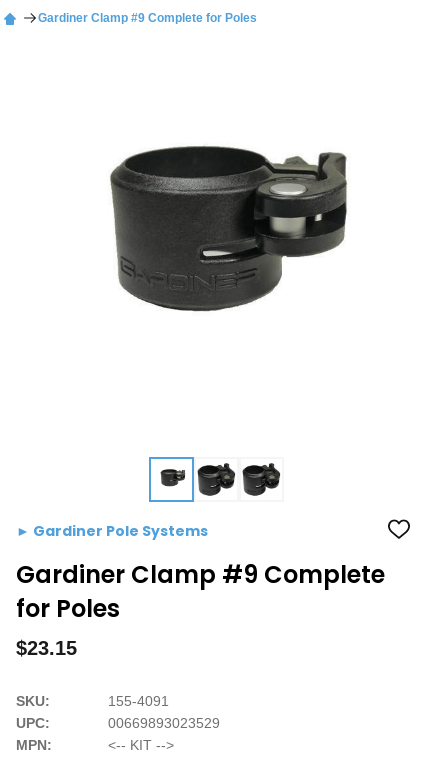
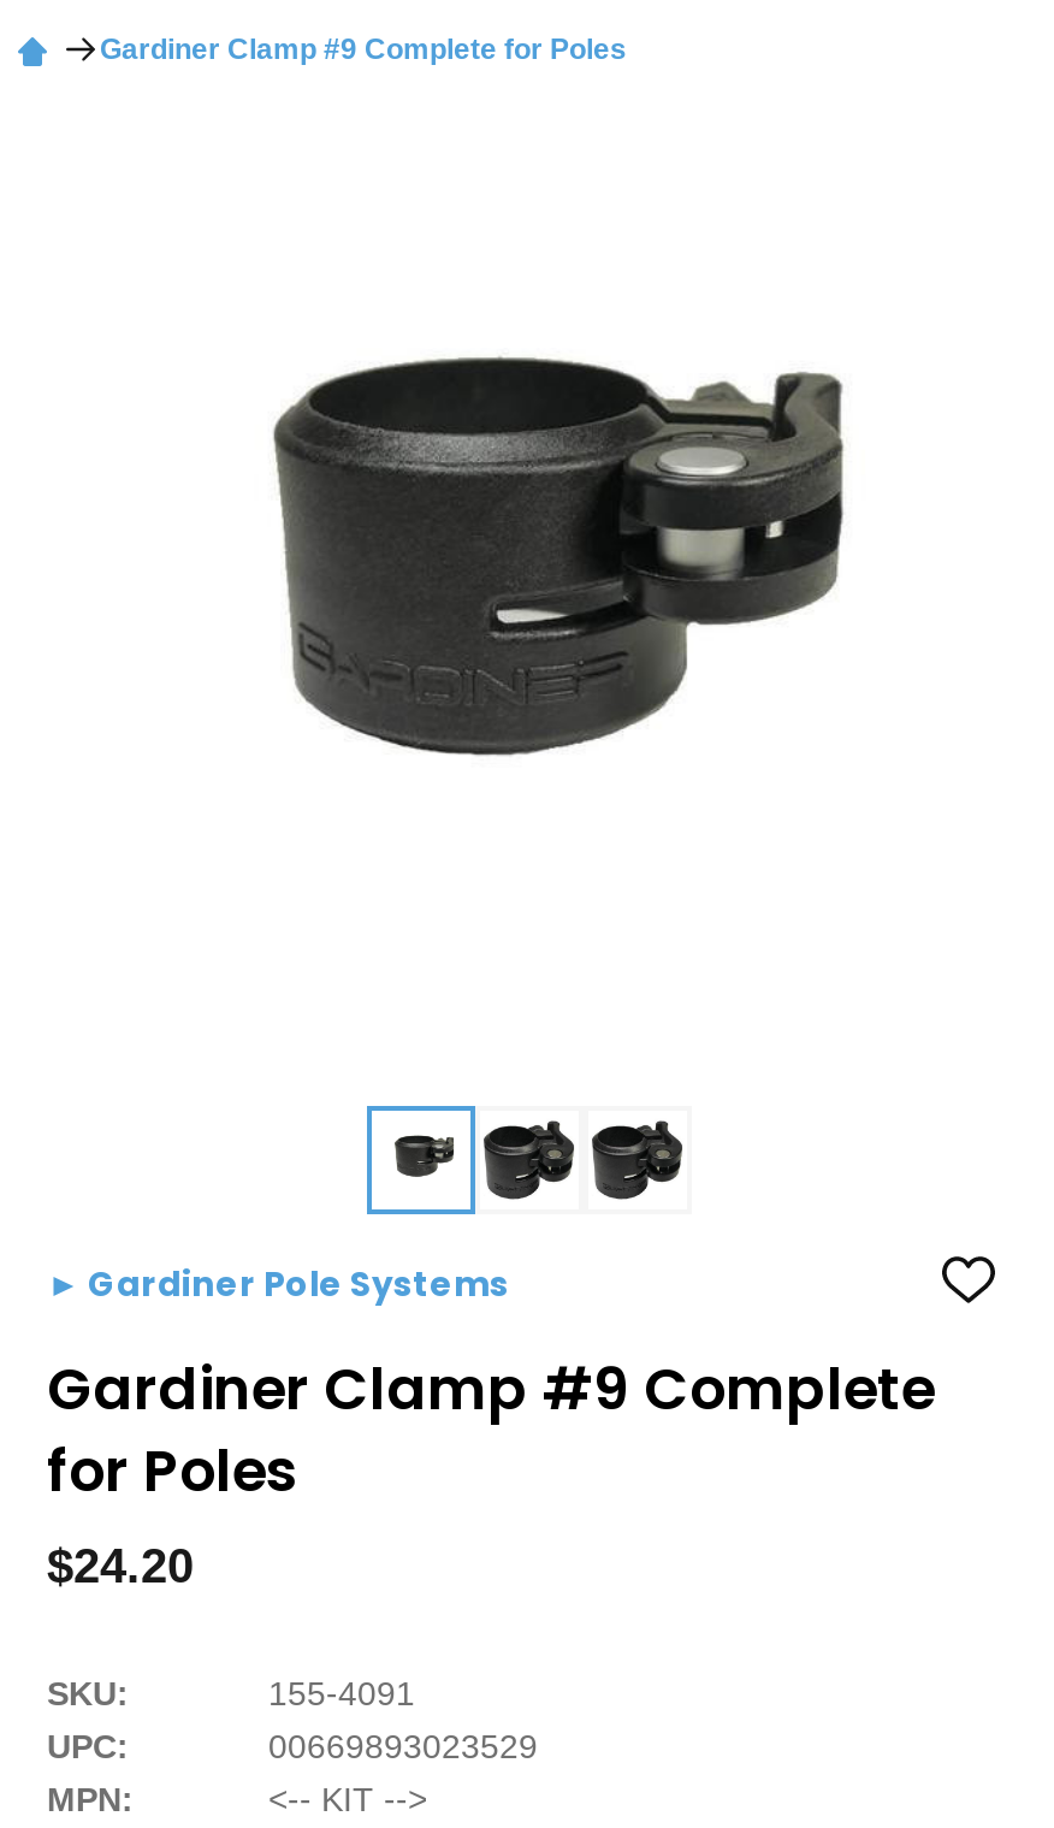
- $23.15
+ $24.20
